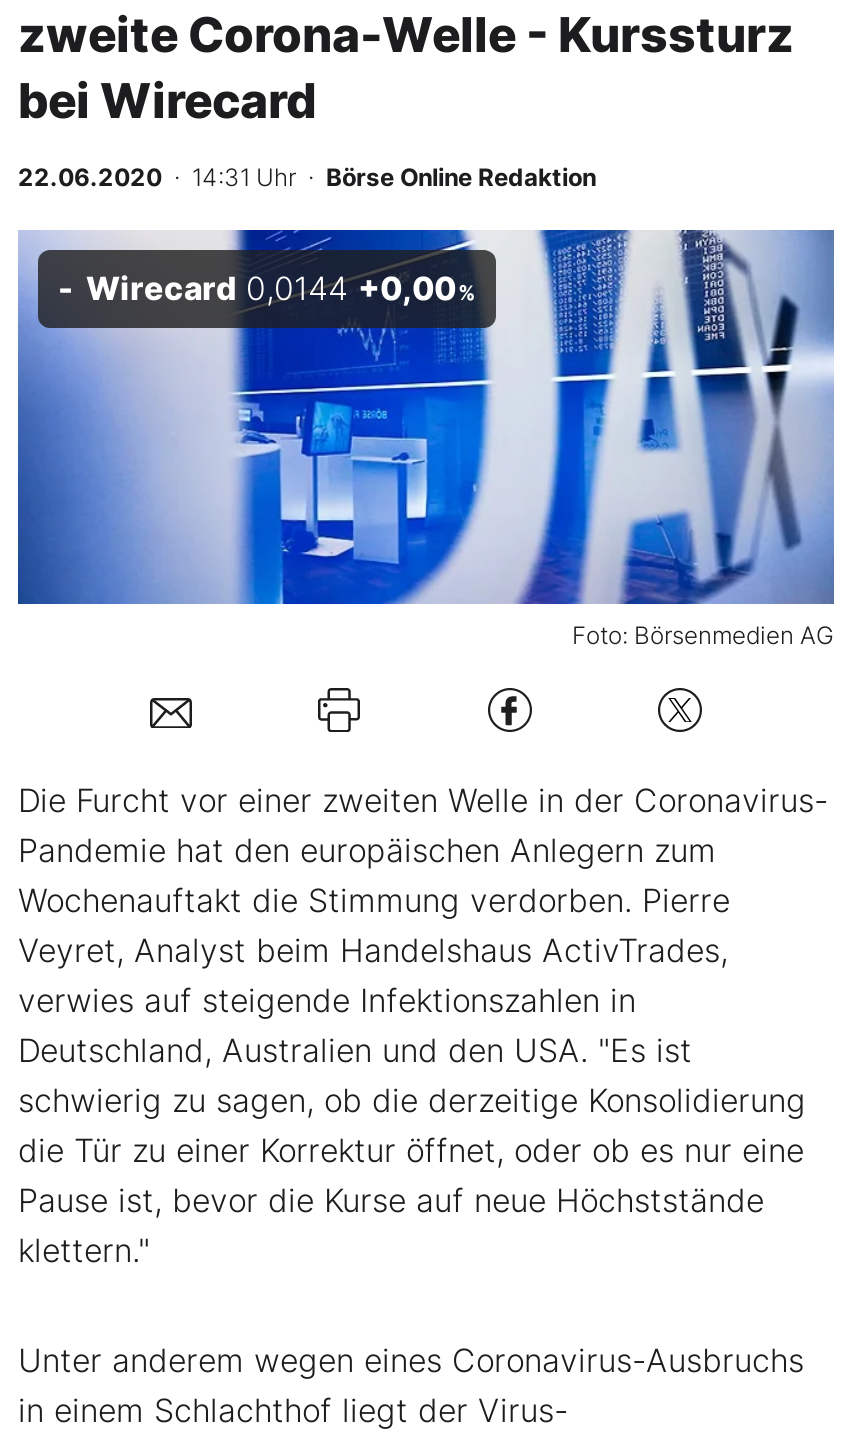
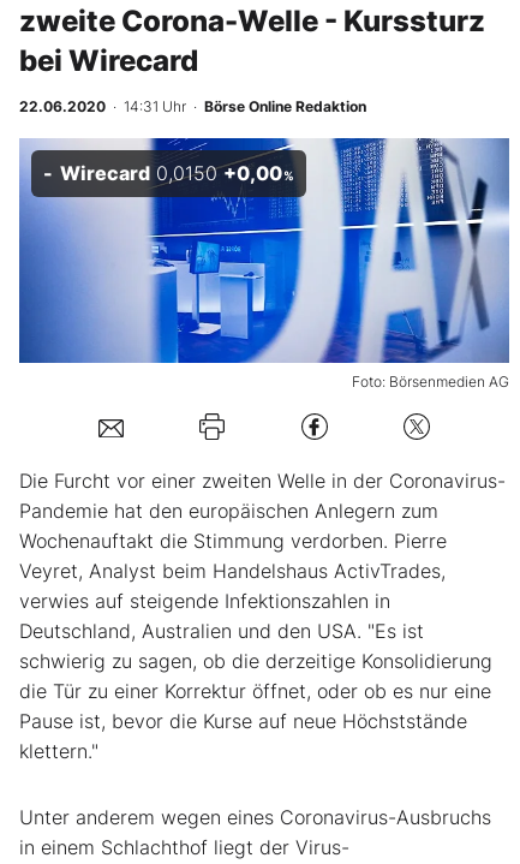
- Wirecard 0,0144 +0,00%
+ Wirecard 0,0150 +0,00%
